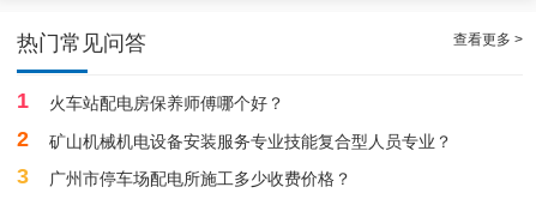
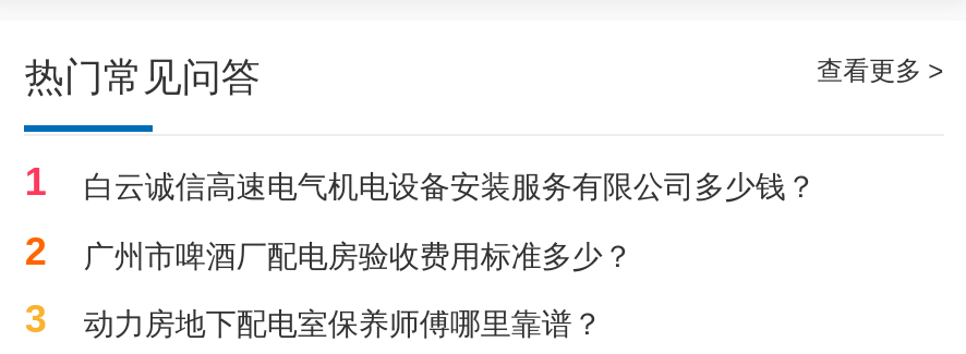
- 火车站配电房保养师傅哪个好？
+ 白云诚信高速电气机电设备安装服务有限公司多少钱？

- 矿山机械机电设备安装服务专业技能复合型人员专业？
+ 广州市啤酒厂配电房验收费用标准多少？

- 广州市停车场配电所施工多少收费价格？
+ 动力房地下配电室保养师傅哪里靠谱？
